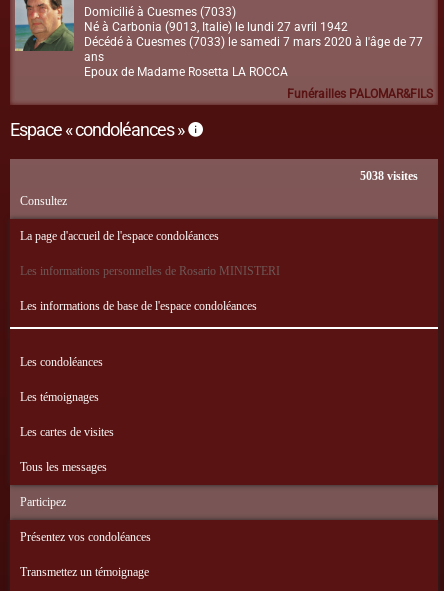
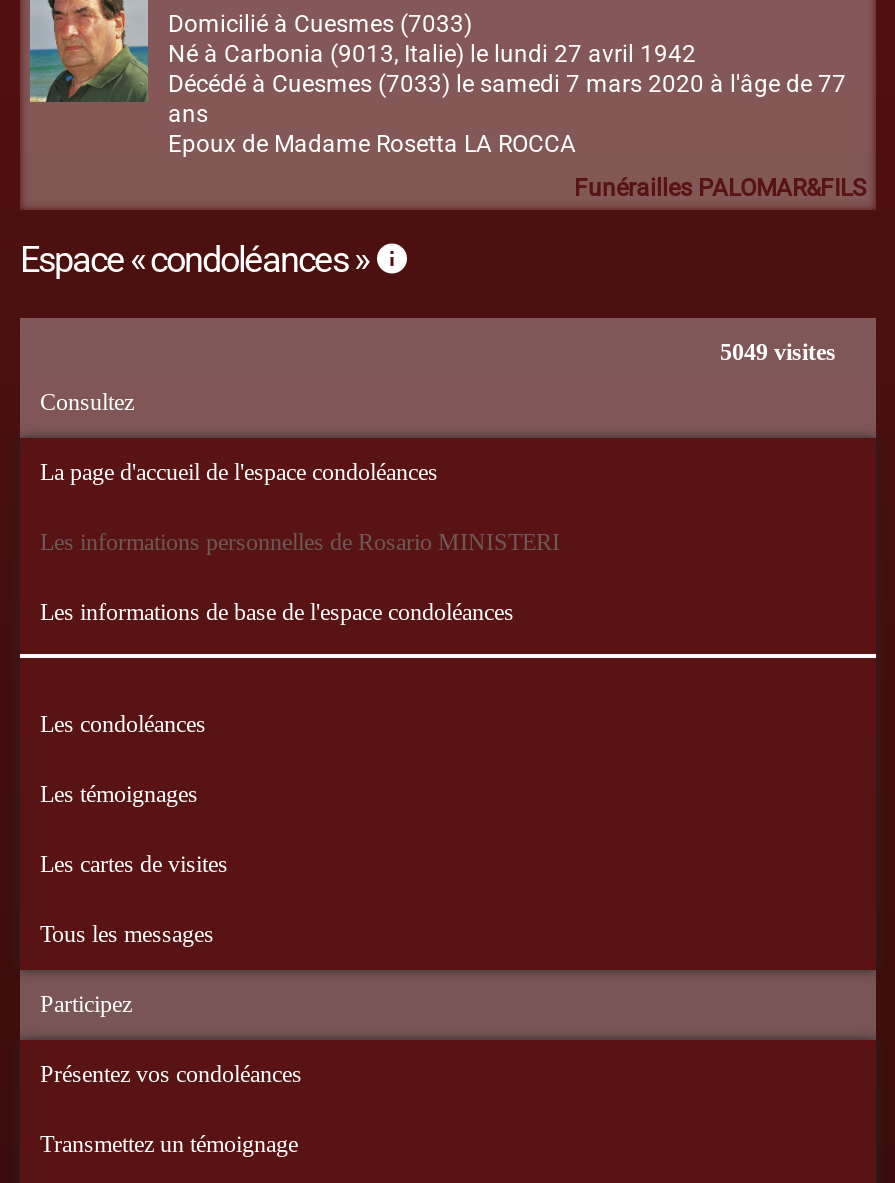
- 5038 visites
+ 5049 visites
